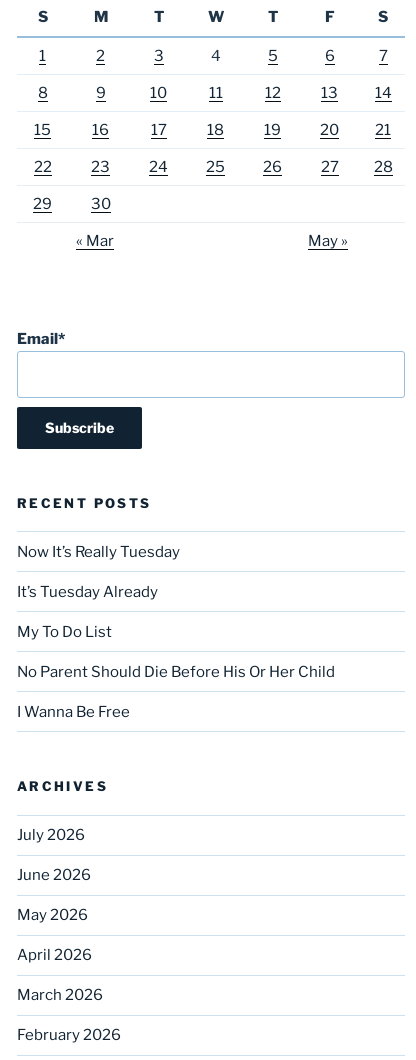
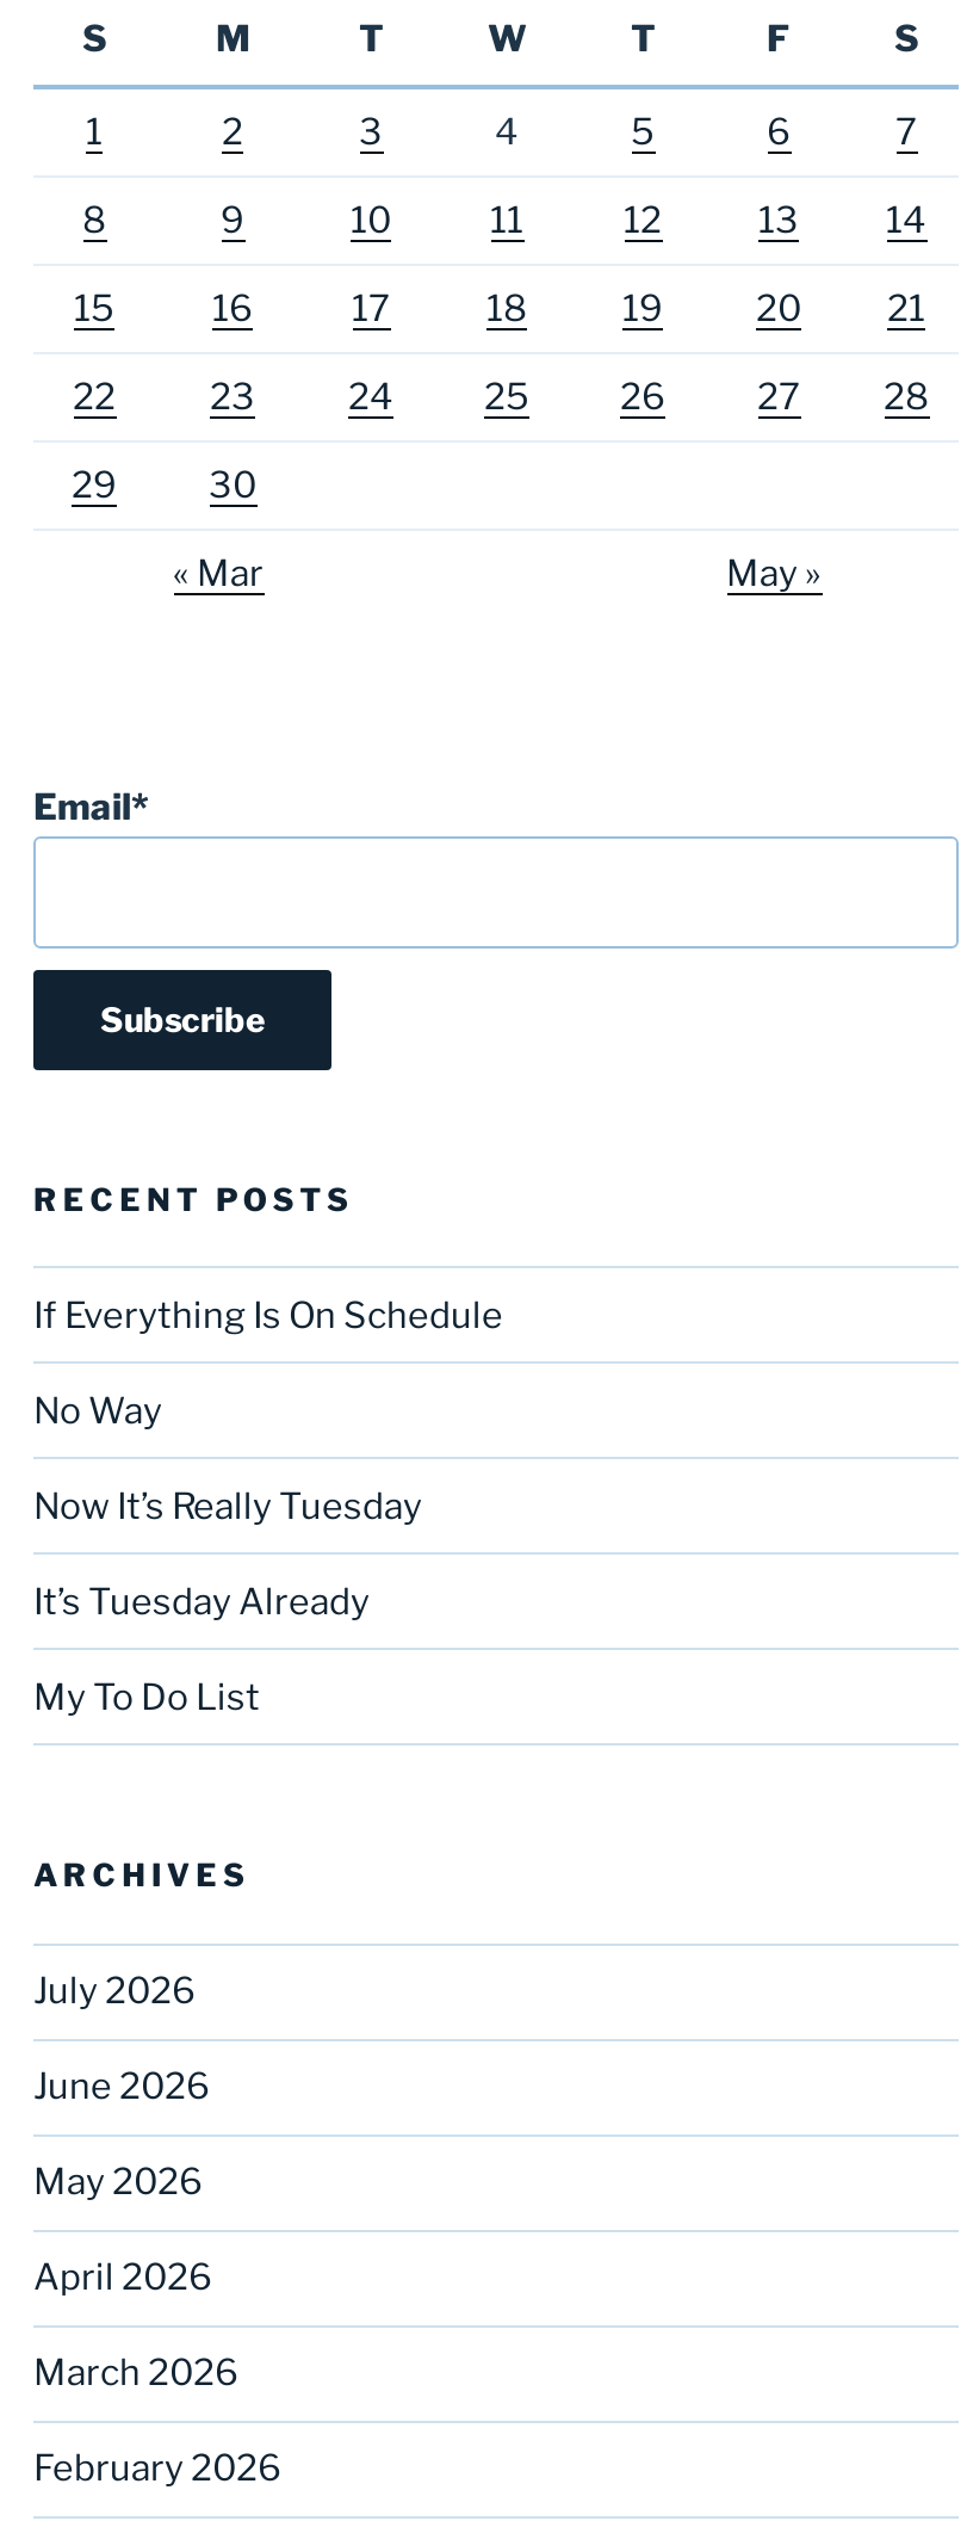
+ If Everything Is On Schedule
+ No Way

moved down: Now It’s Really Tuesday | It’s Tuesday Already | My To Do List

- No Parent Should Die Before His Or Her Child
- I Wanna Be Free
